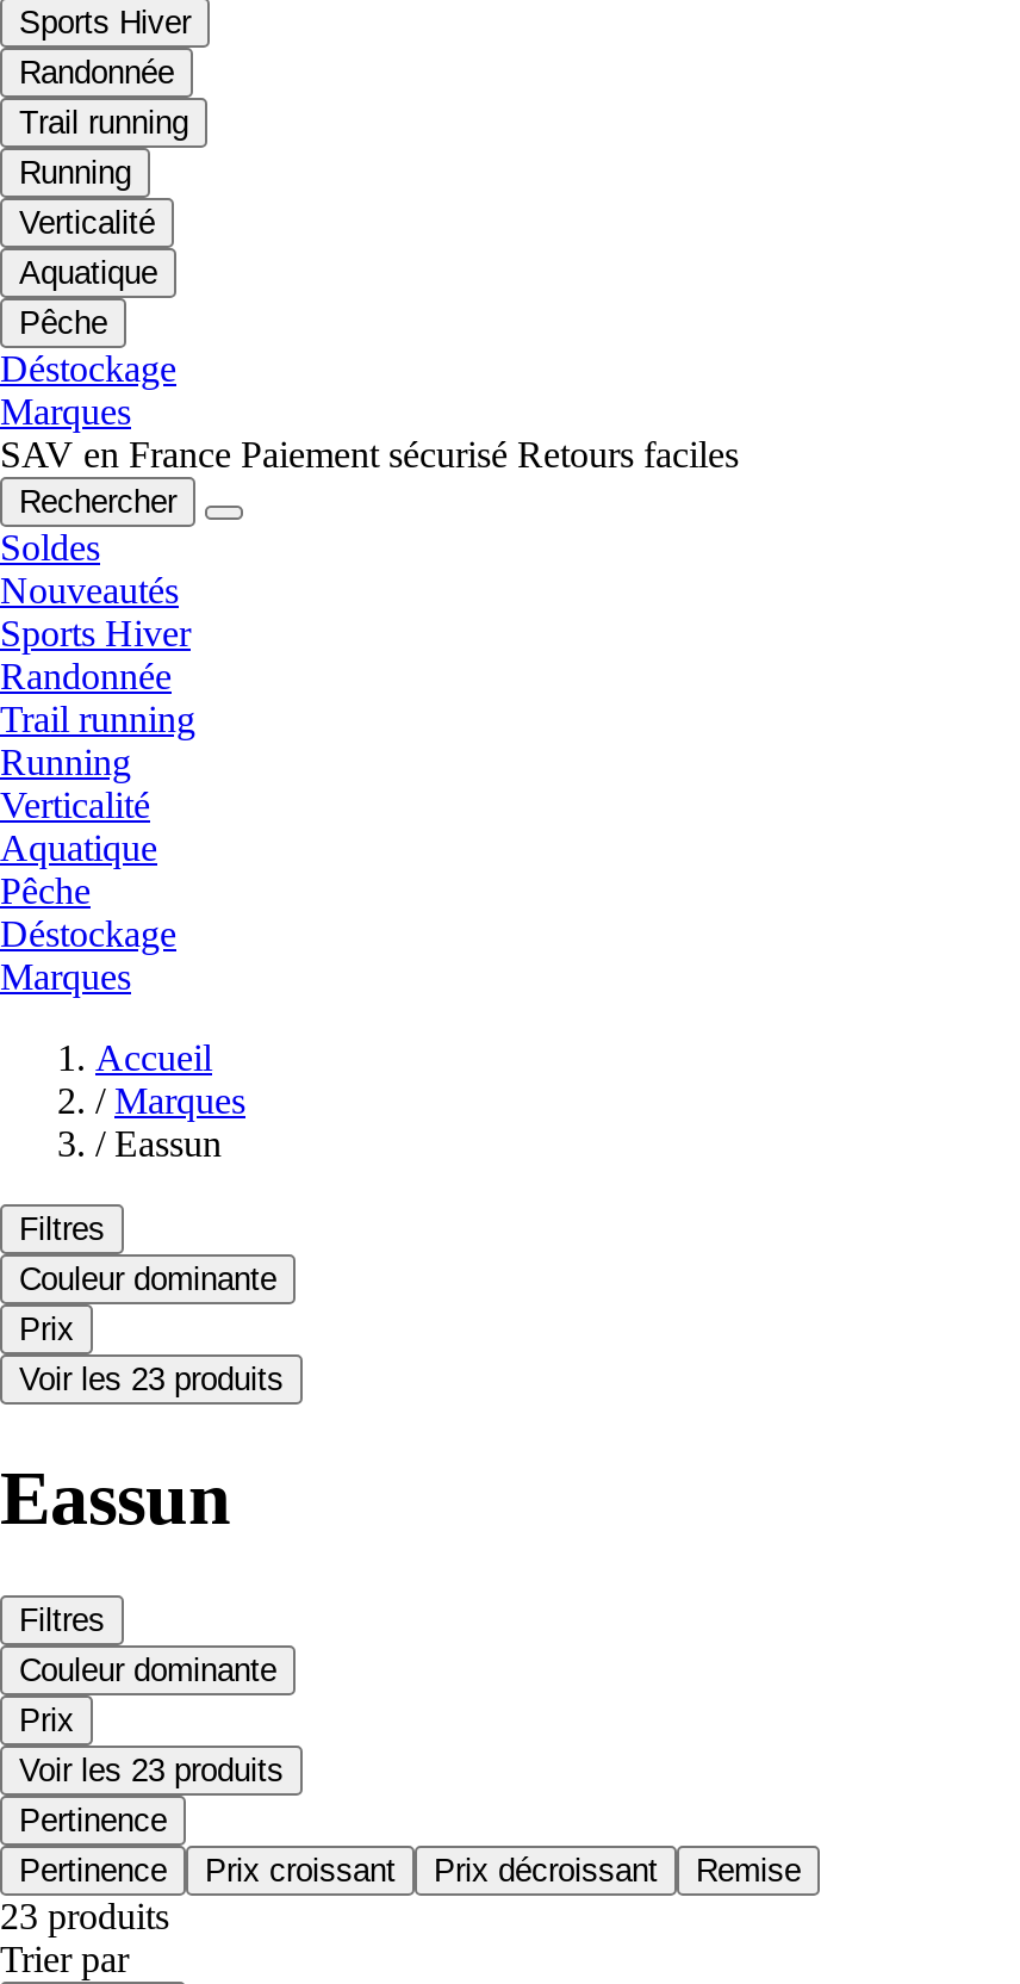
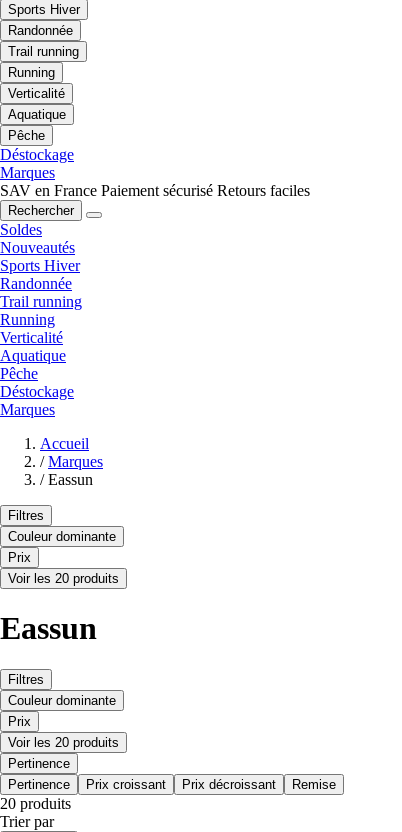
- Voir les 23 produits
+ Voir les 20 produits

- Voir les 23 produits
+ Voir les 20 produits

- 23 produits
+ 20 produits
